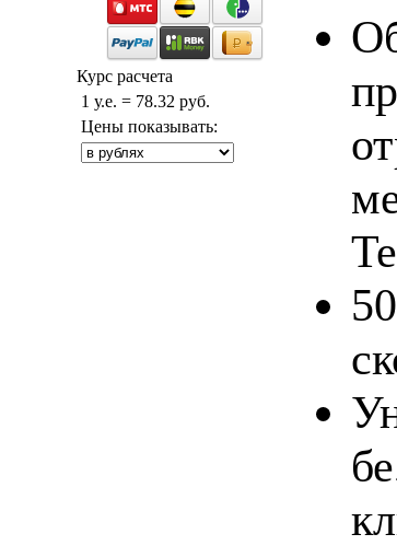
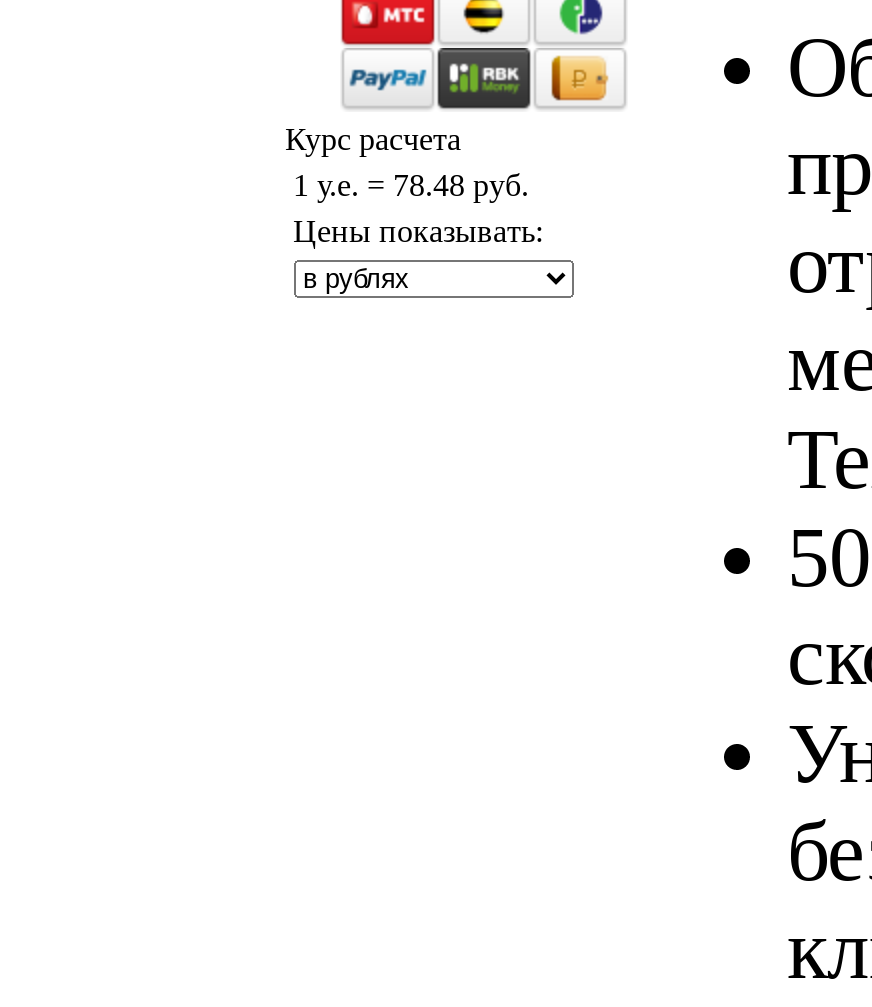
- 1 у.е. = 78.32 руб.
+ 1 у.е. = 78.48 руб.
